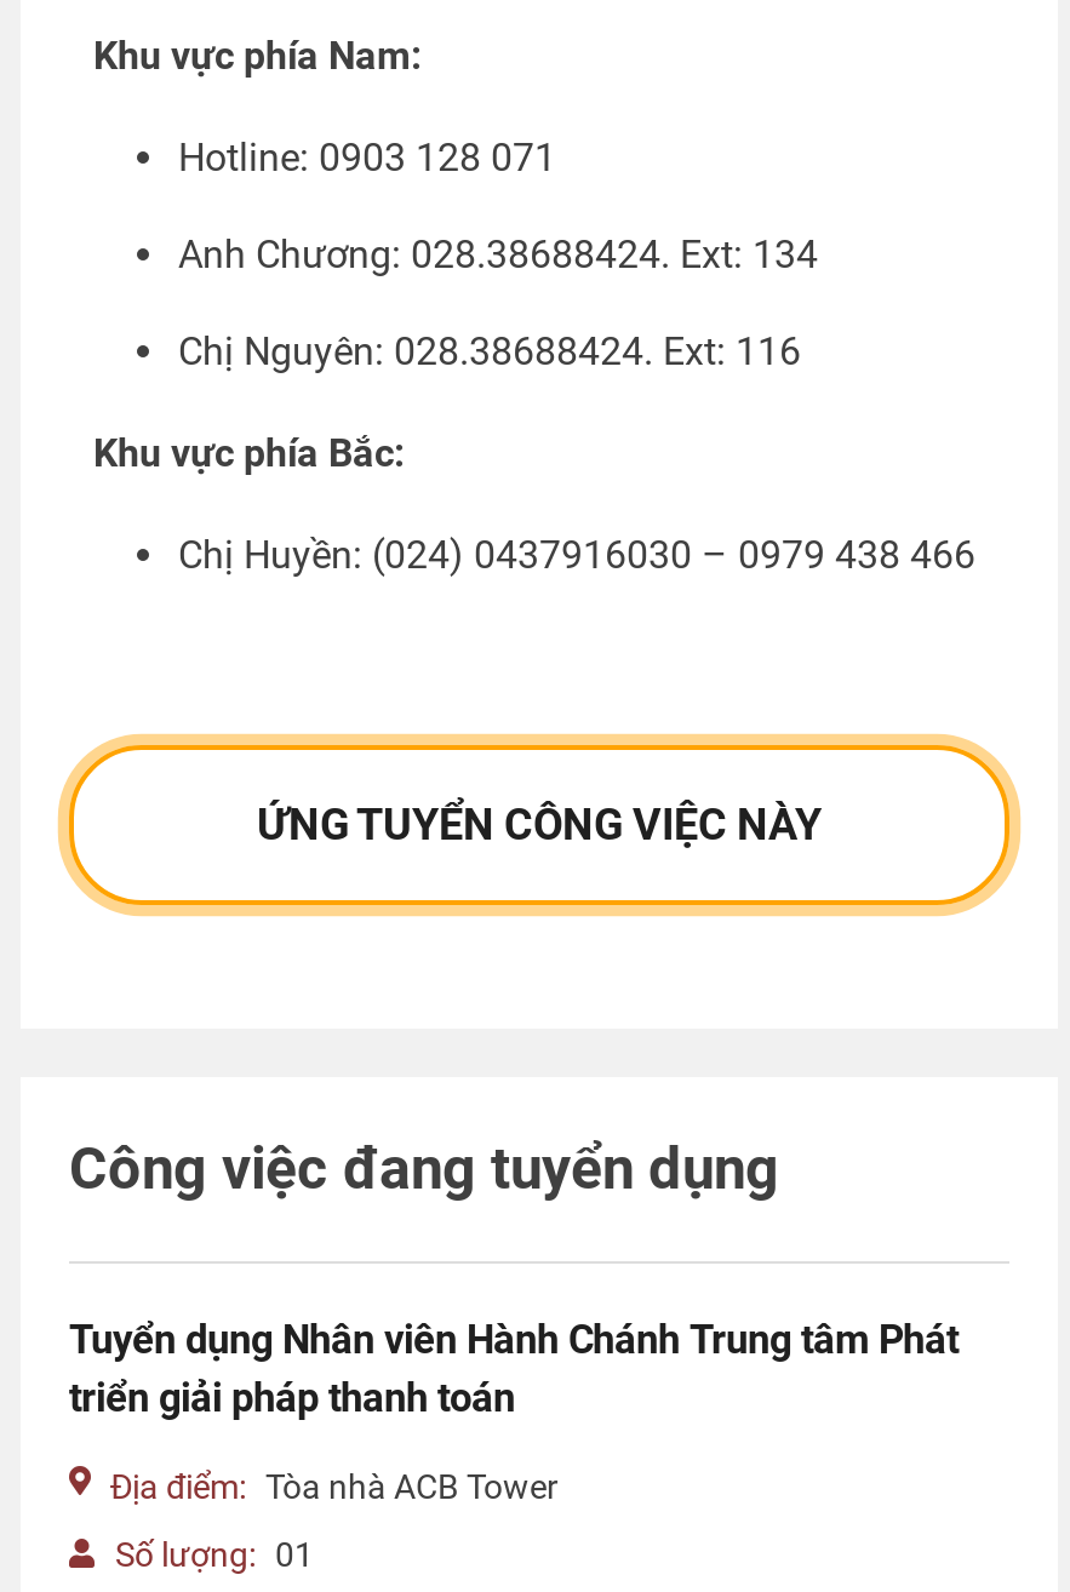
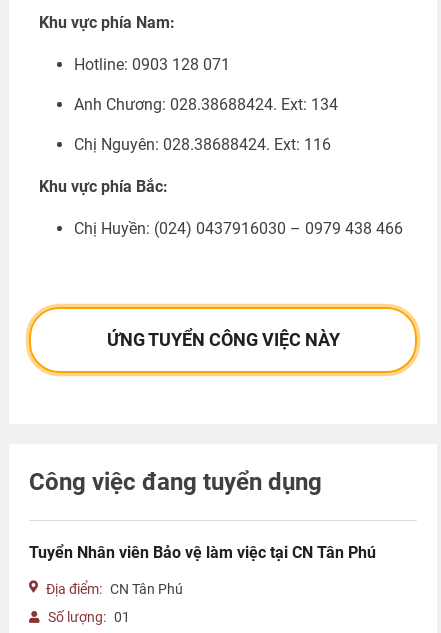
- Tuyển dụng Nhân viên Hành Chánh Trung tâm Phát
- triển giải pháp thanh toán
+ Tuyển Nhân viên Bảo vệ làm việc tại CN Tân Phú

- Địa điểm: Tòa nhà ACB Tower
+ Địa điểm: CN Tân Phú
